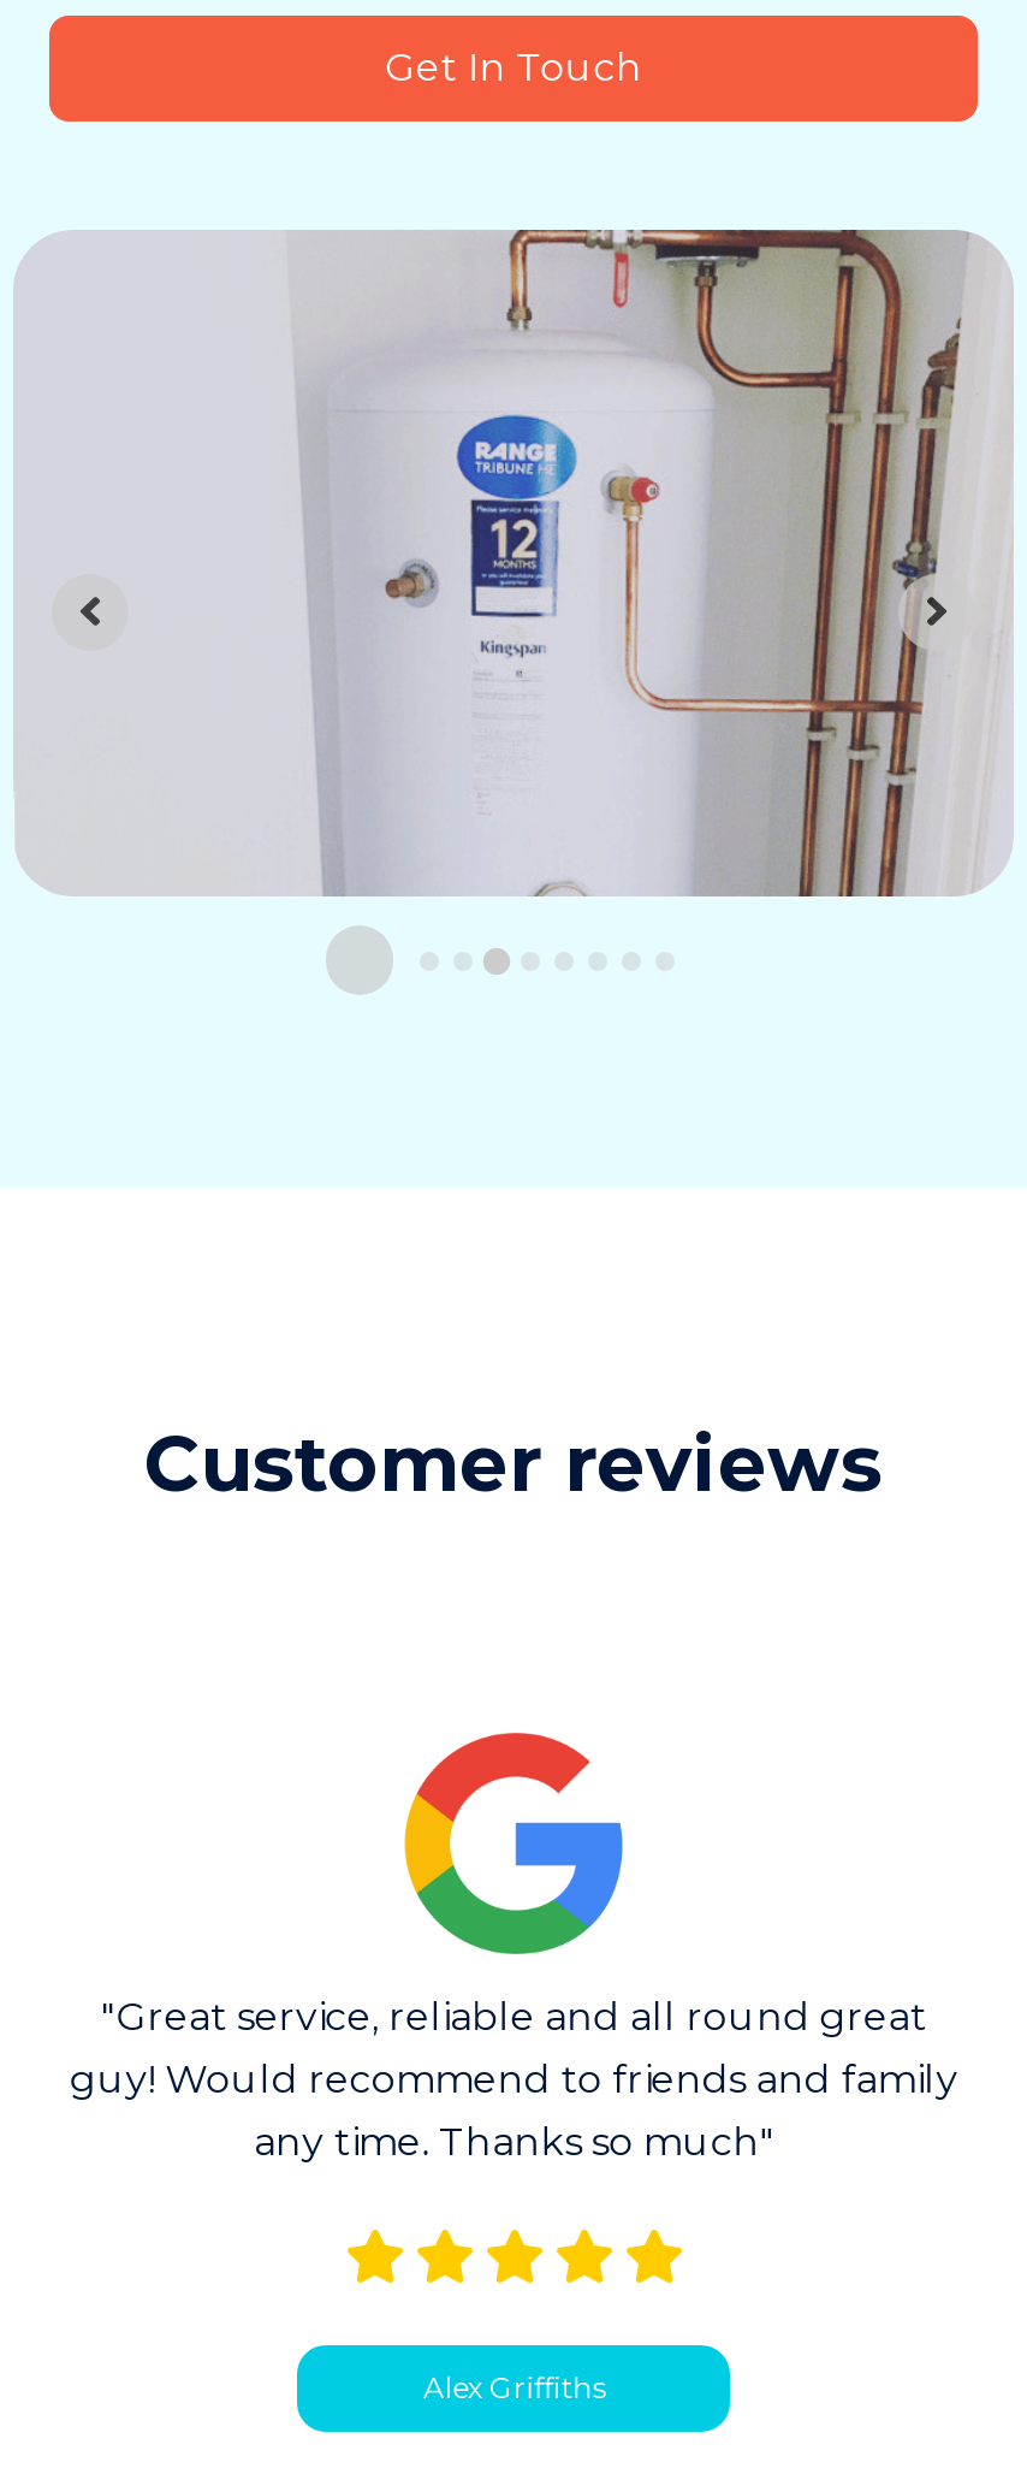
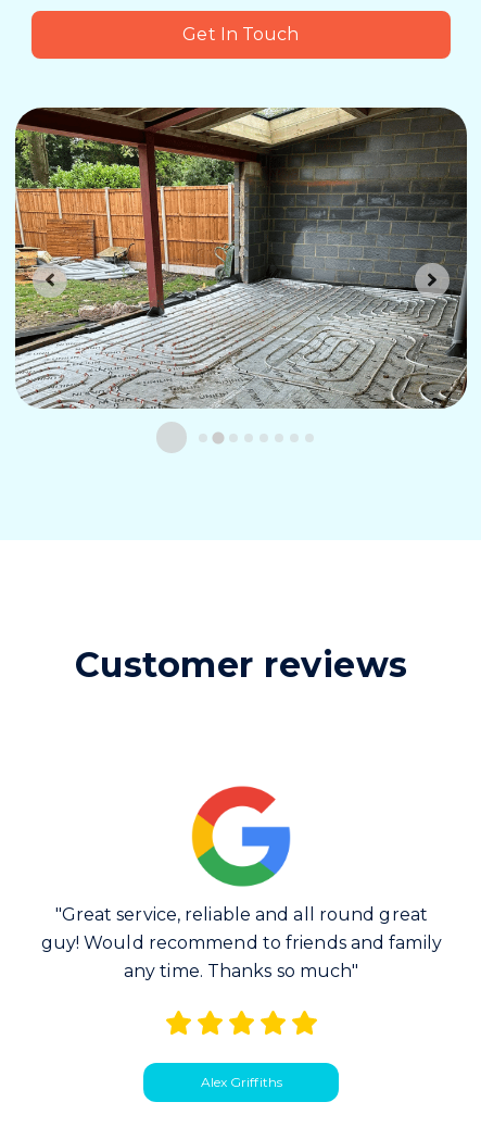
- [image]
+ [image]
